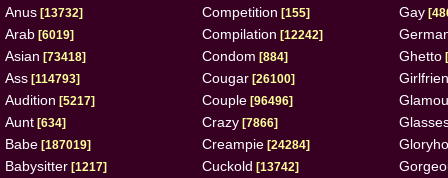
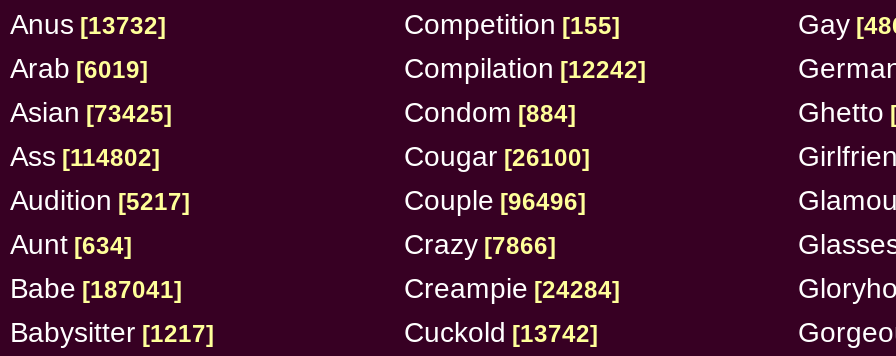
- Asian [73418]
+ Asian [73425]

- Ass [114793]
+ Ass [114802]

- Babe [187019]
+ Babe [187041]
